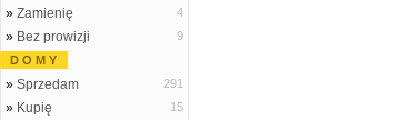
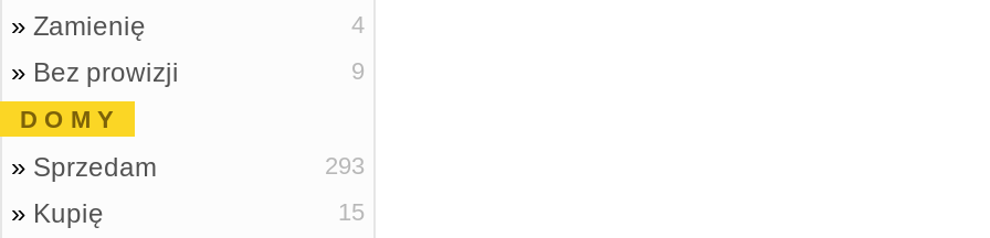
- 291
+ 293
